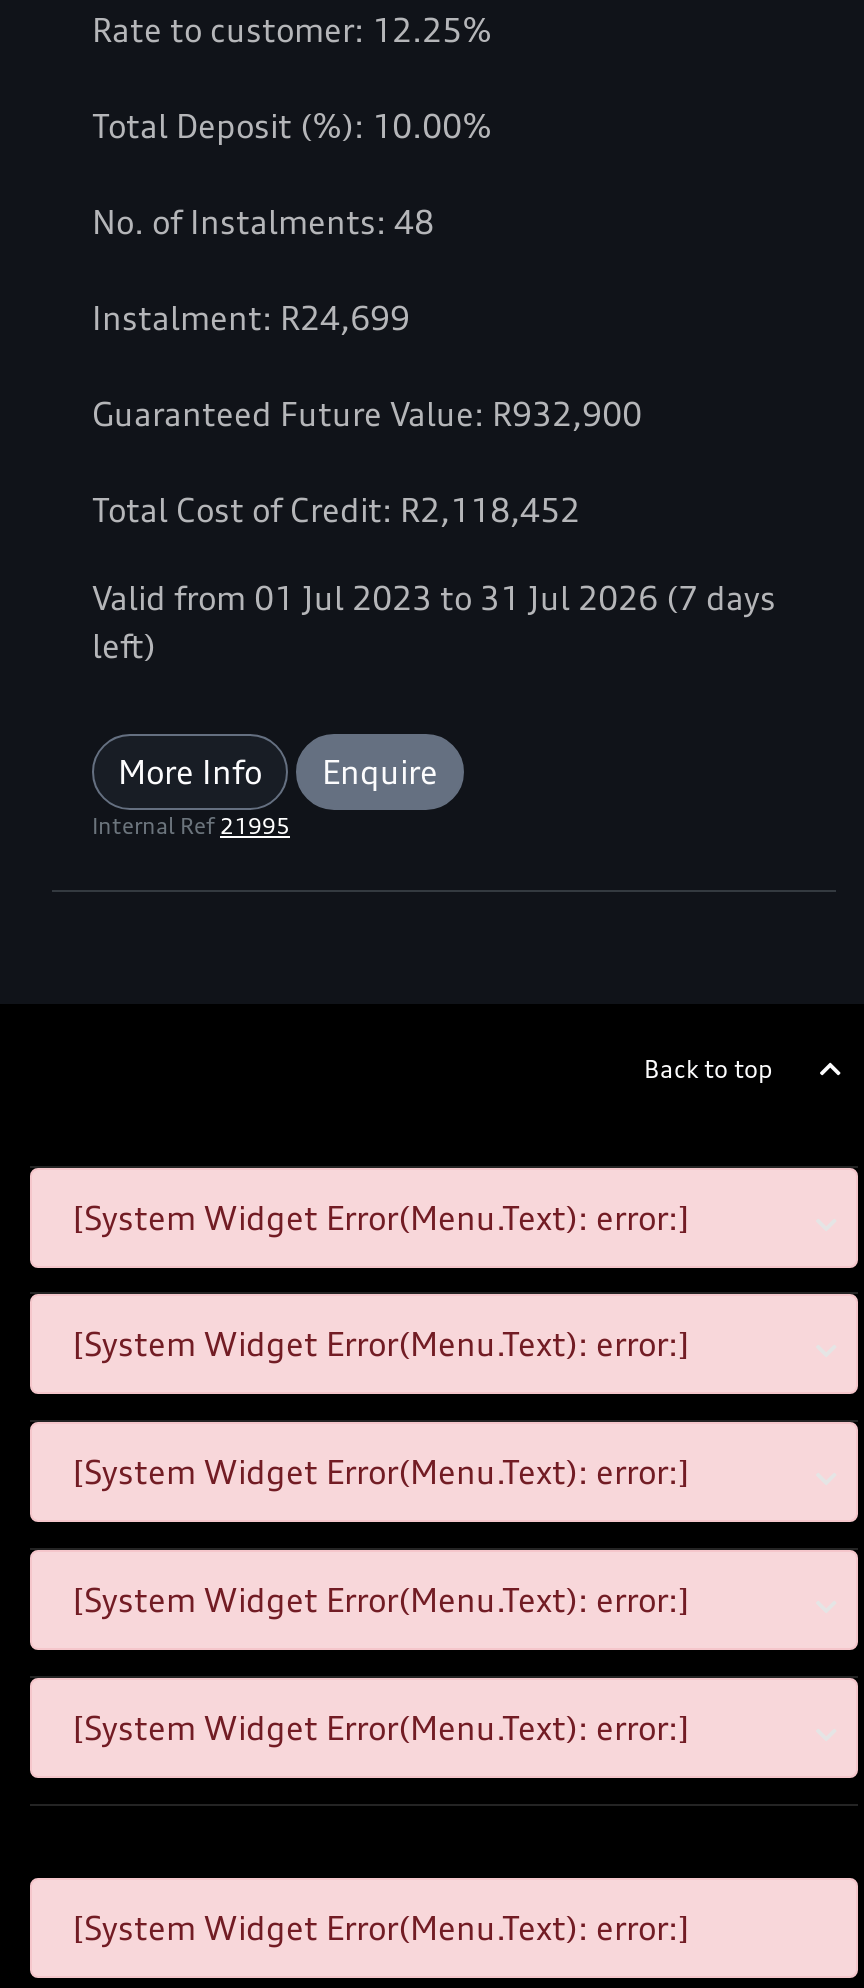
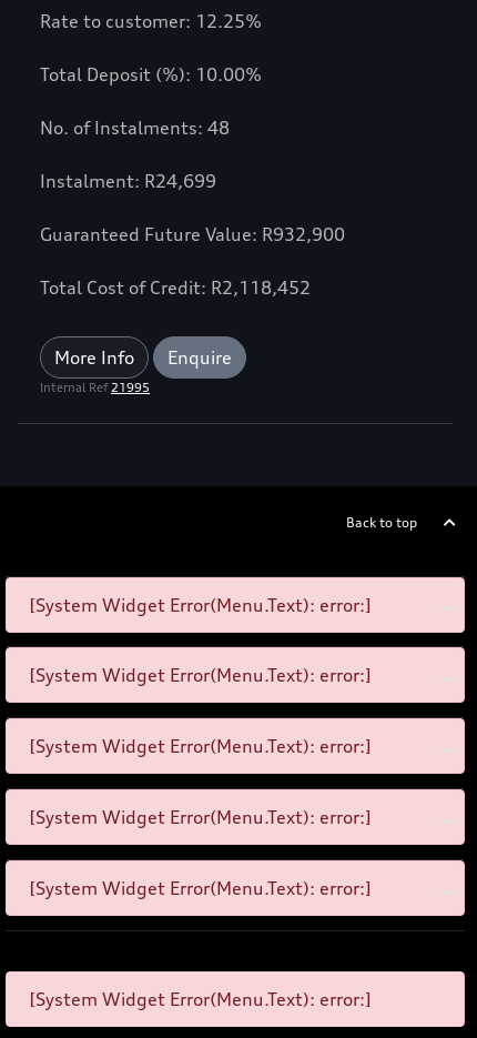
- Valid from 01 Jul 2023 to 31 Jul 2026 (7 days
- left)
